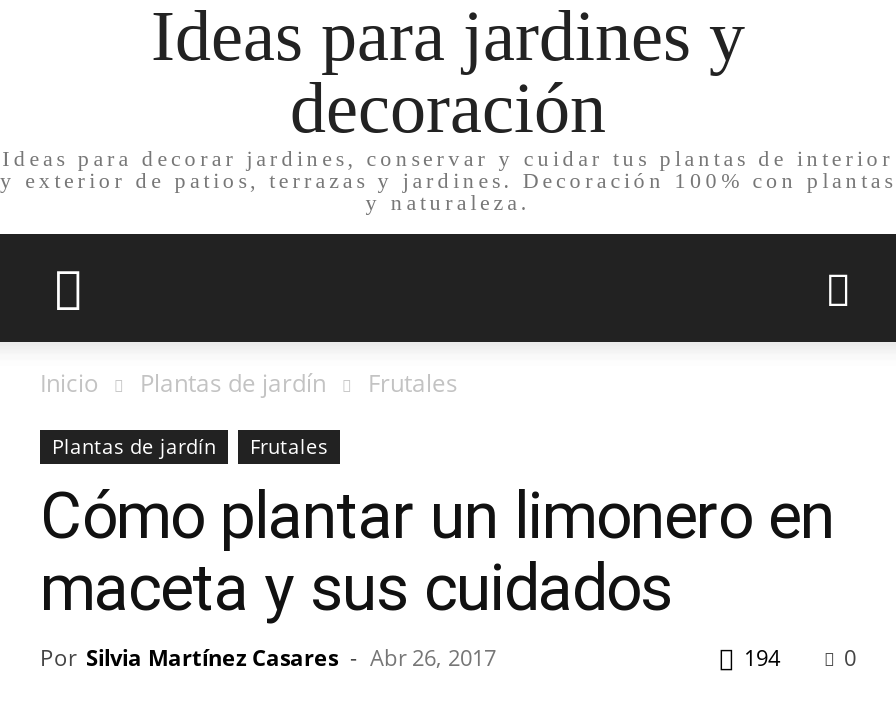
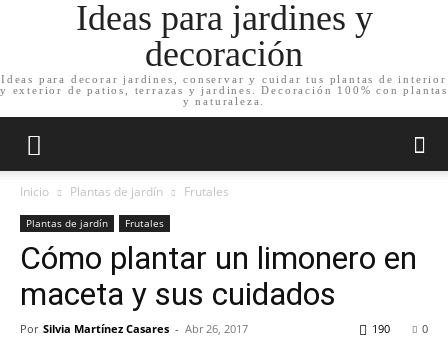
- 194
+ 190
